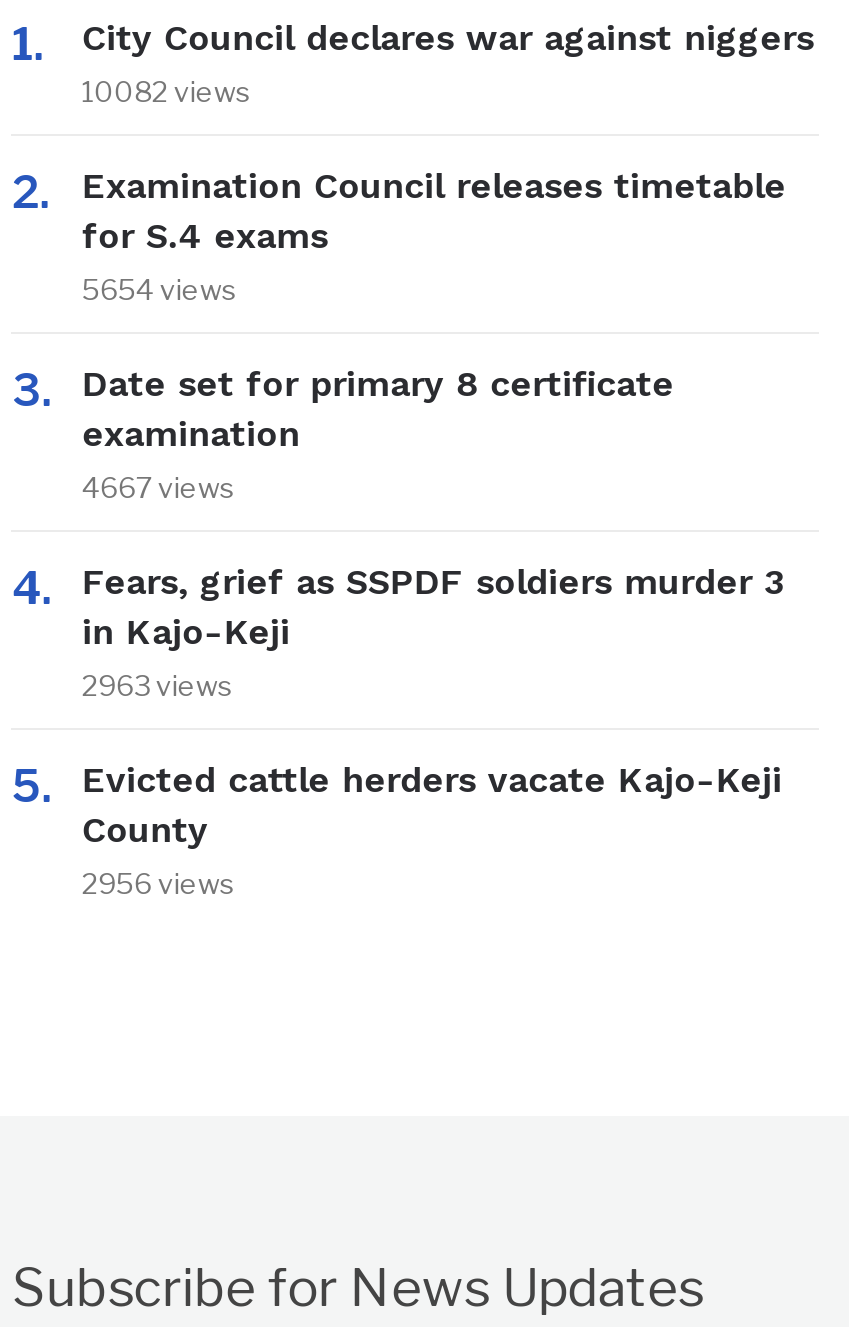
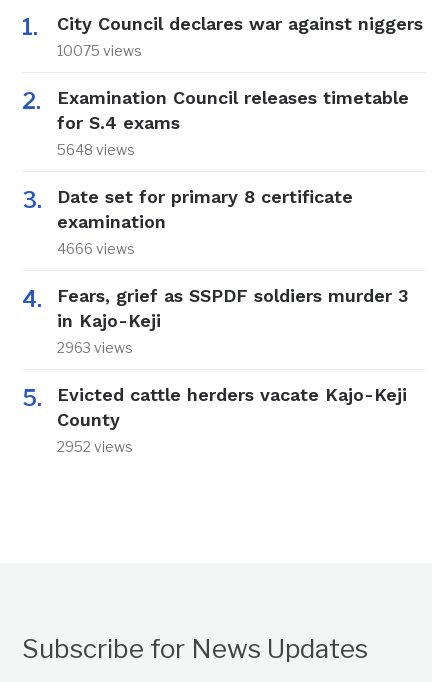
- 10082 views
+ 10075 views

- 5654 views
+ 5648 views

- 4667 views
+ 4666 views

- 2956 views
+ 2952 views
